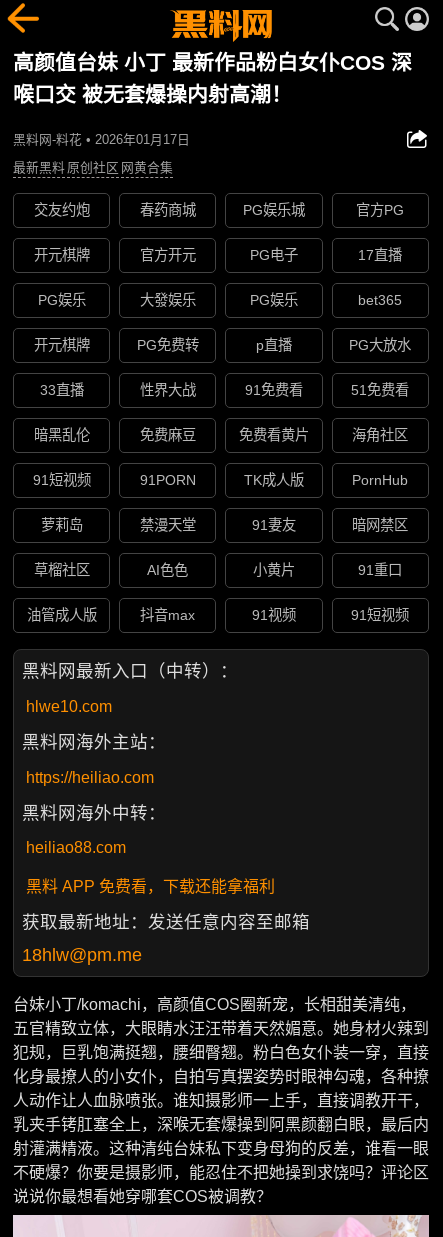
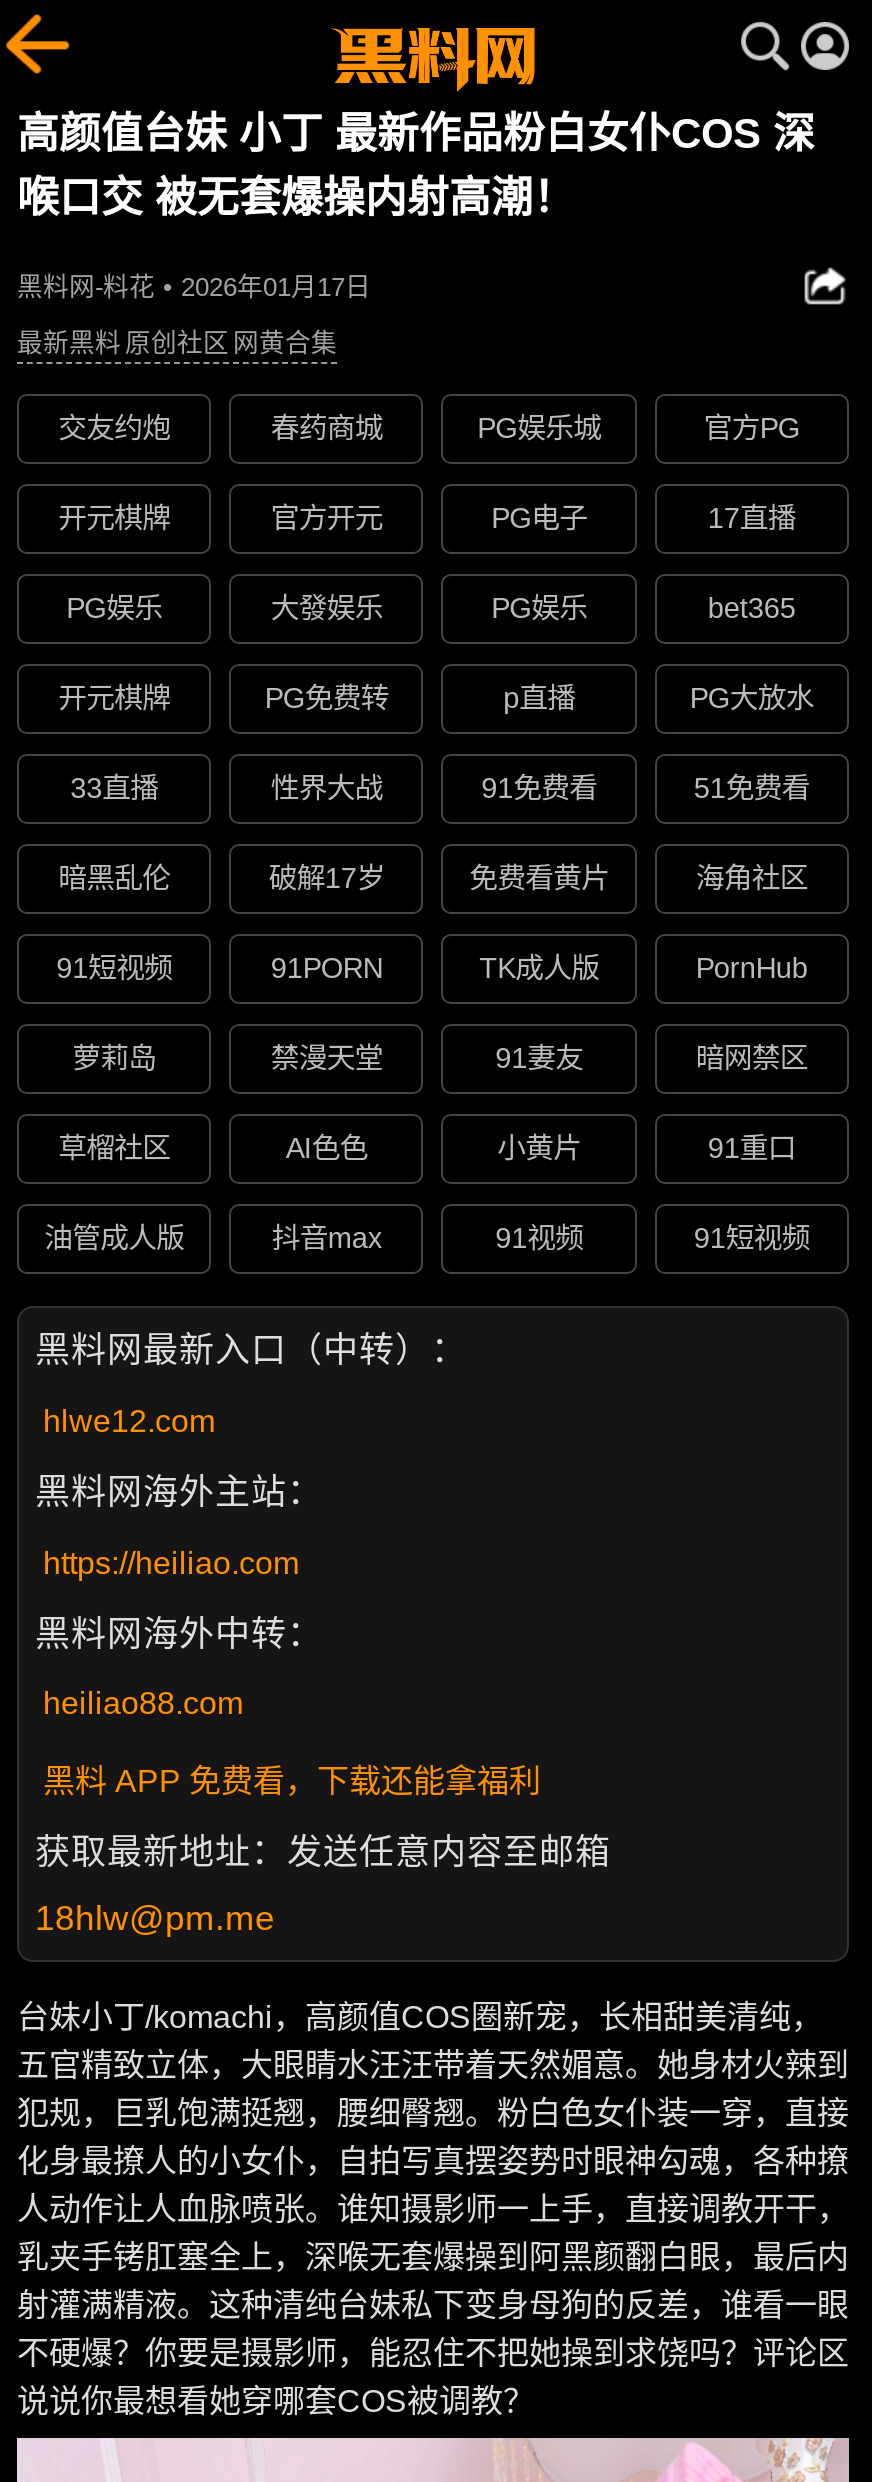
- 免费麻豆
+ 破解17岁

- hlwe10.com
+ hlwe12.com
